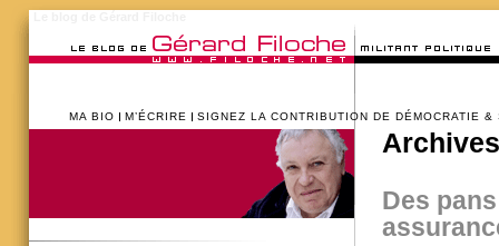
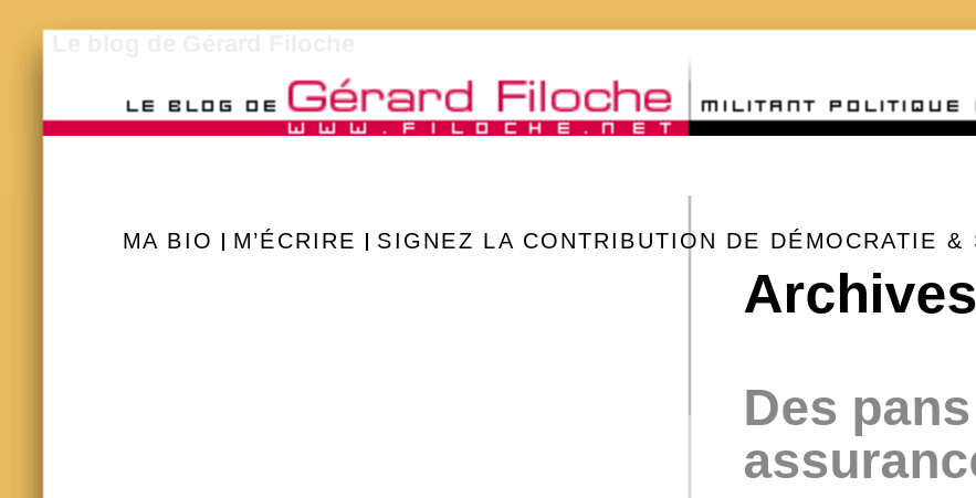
- [image]
